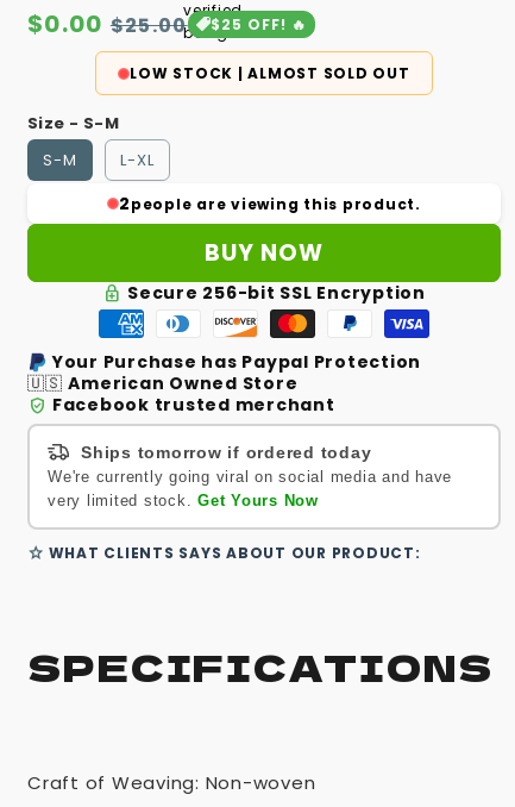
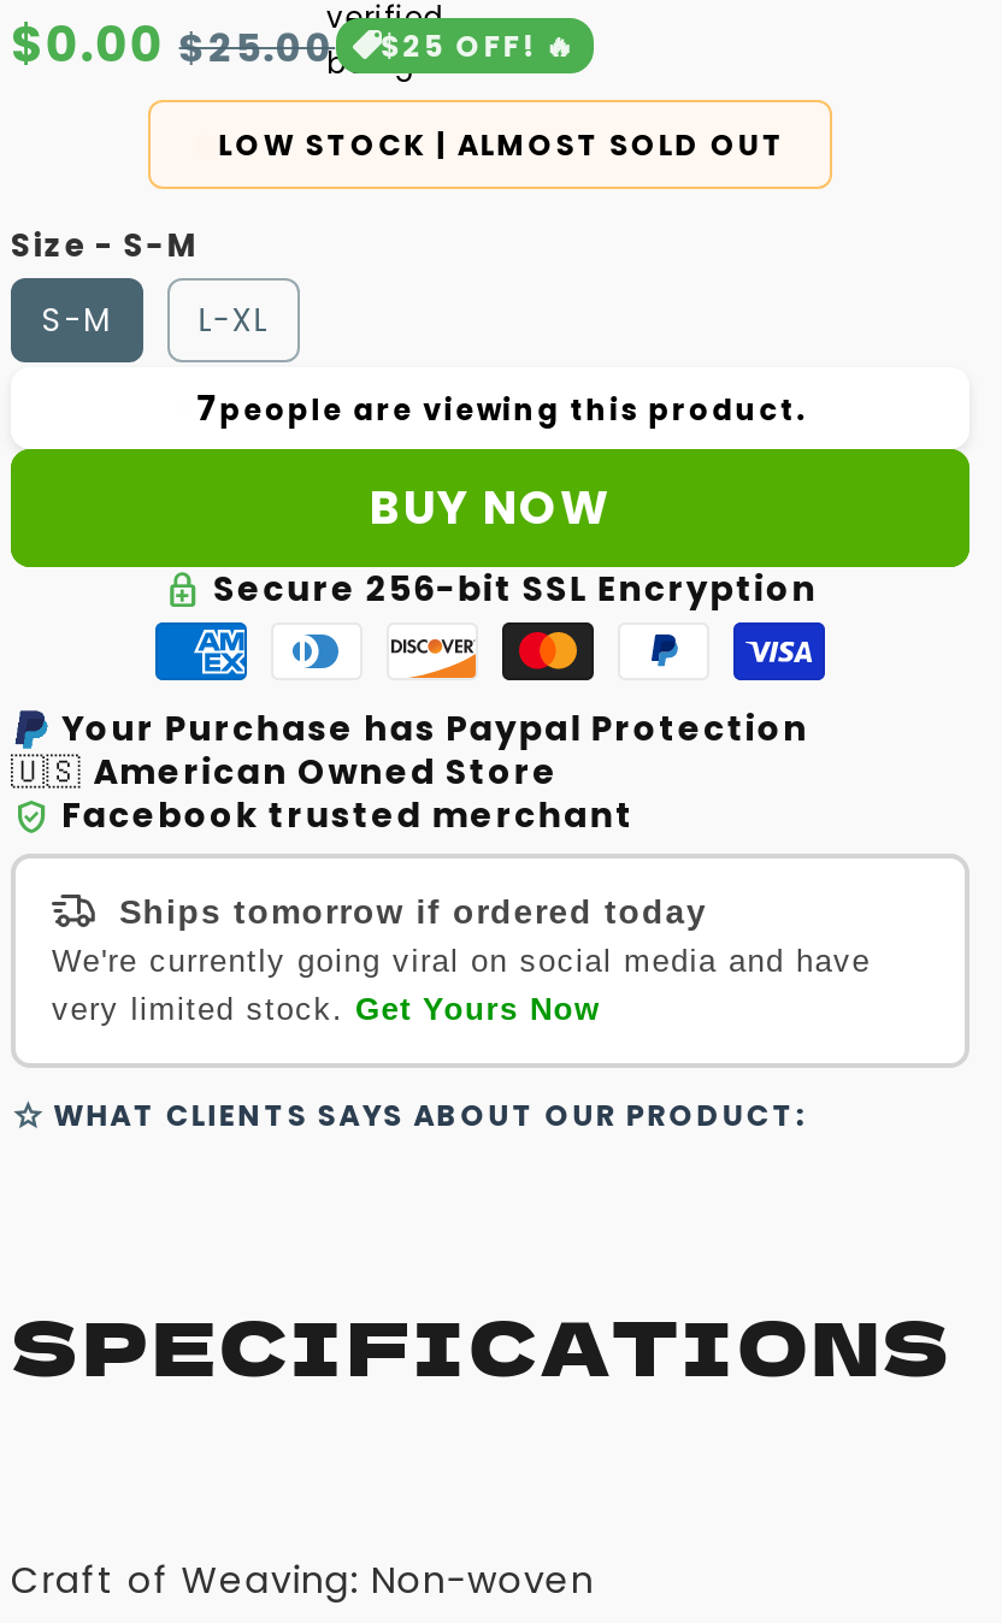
- 2people are viewing this product.
+ 7people are viewing this product.
